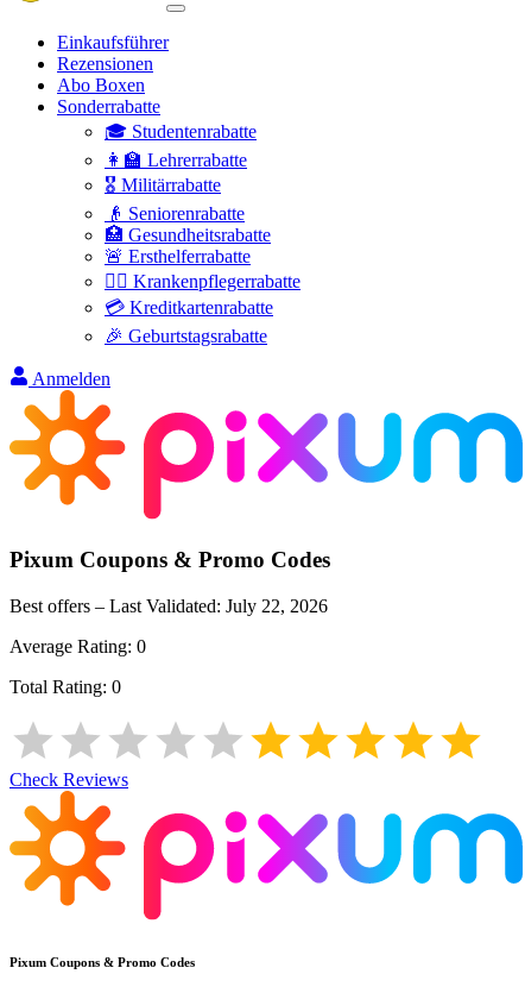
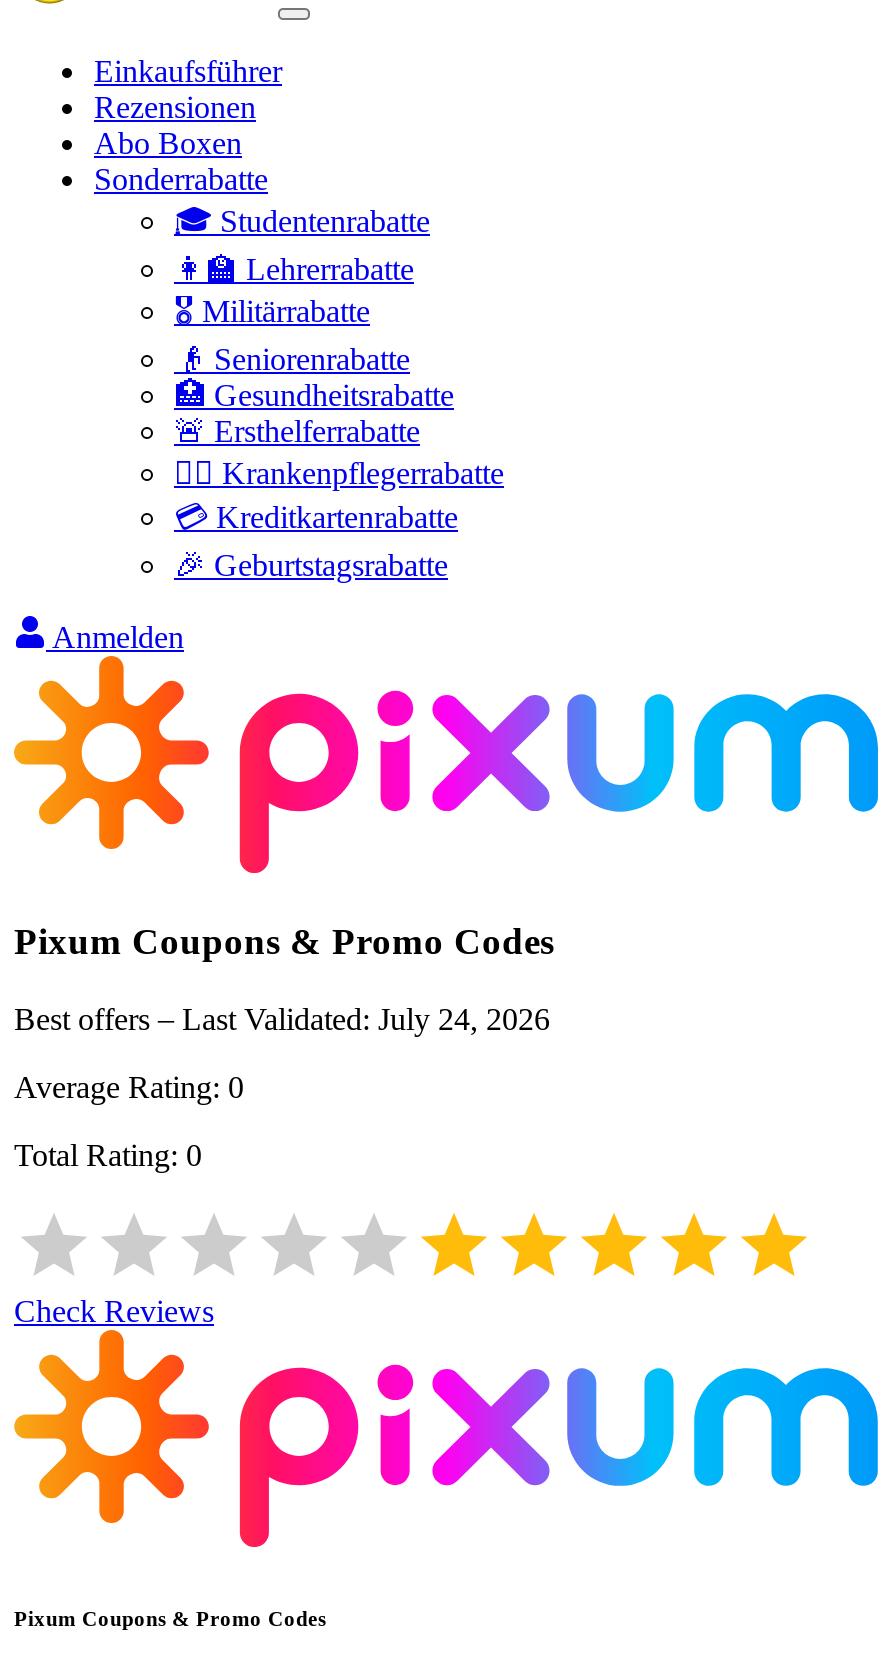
- Best offers – Last Validated: July 22, 2026
+ Best offers – Last Validated: July 24, 2026
